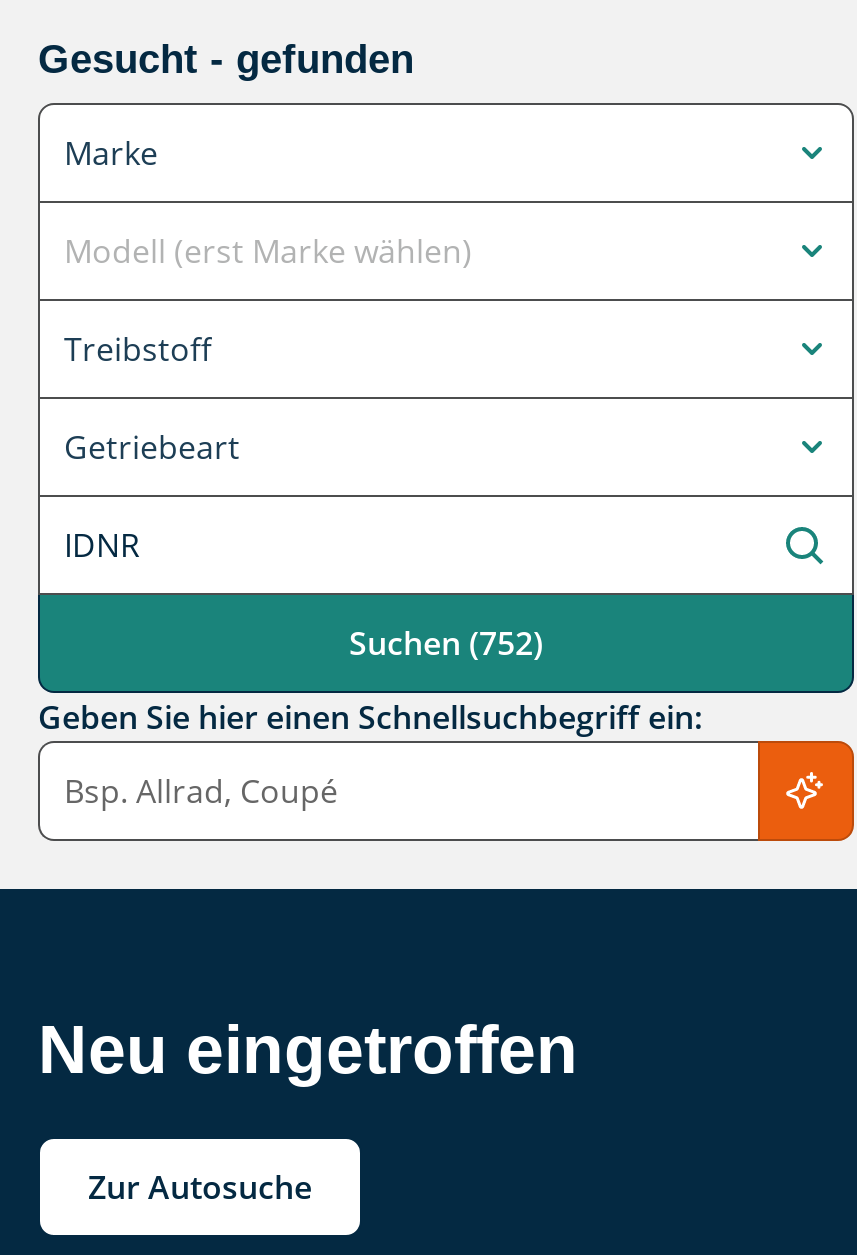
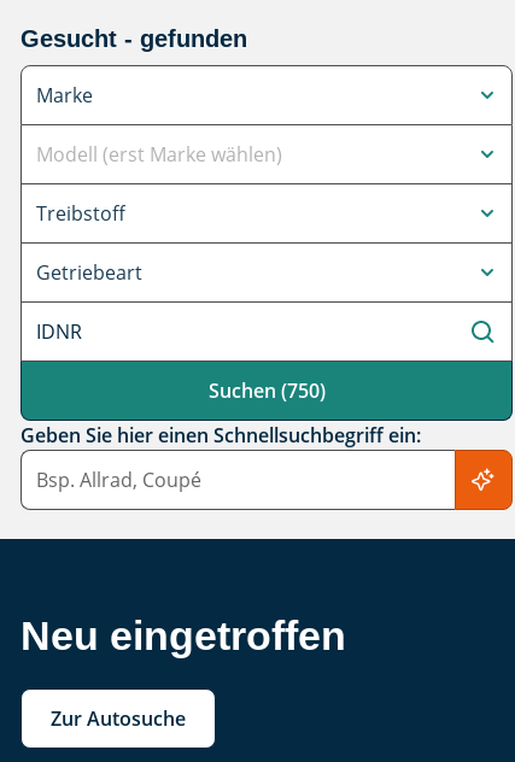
- Suchen (752)
+ Suchen (750)
